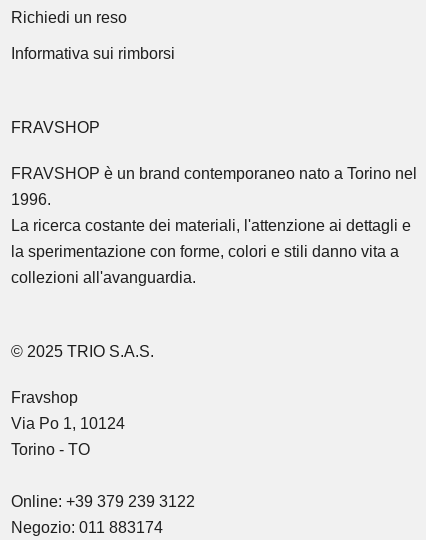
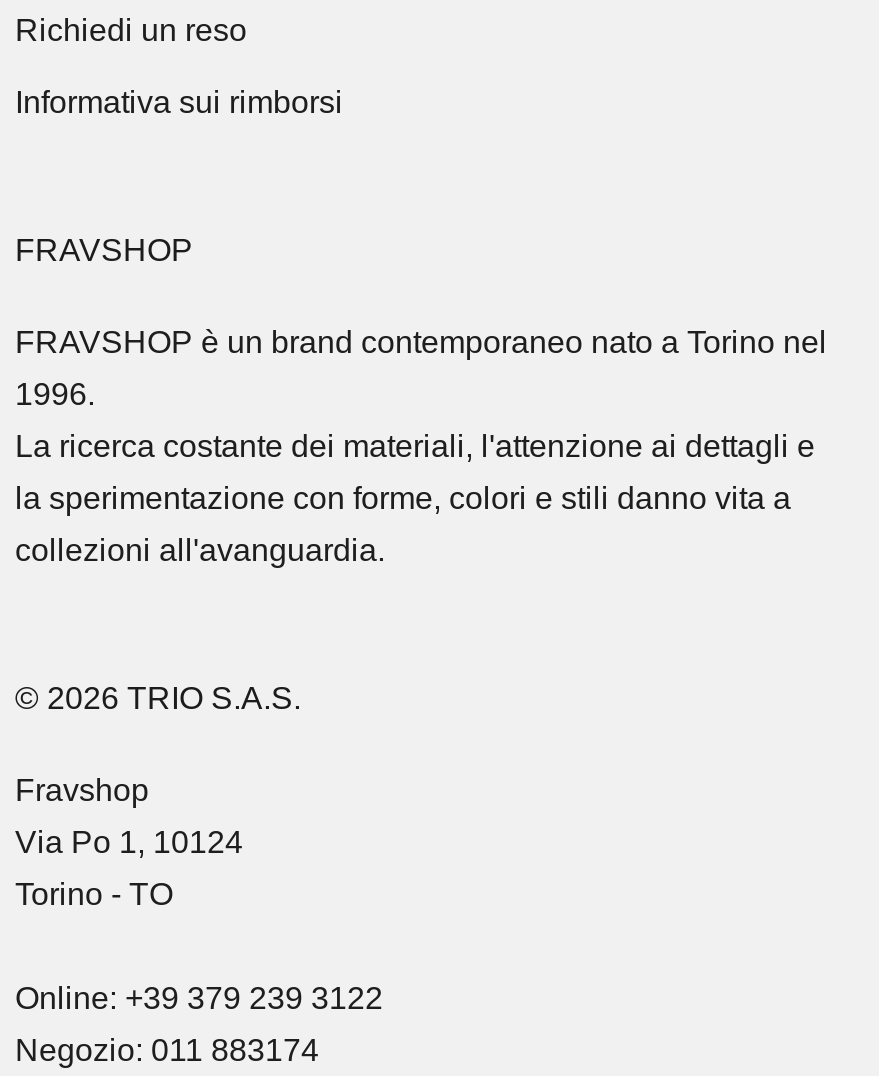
- © 2025 TRIO S.A.S.
+ © 2026 TRIO S.A.S.
